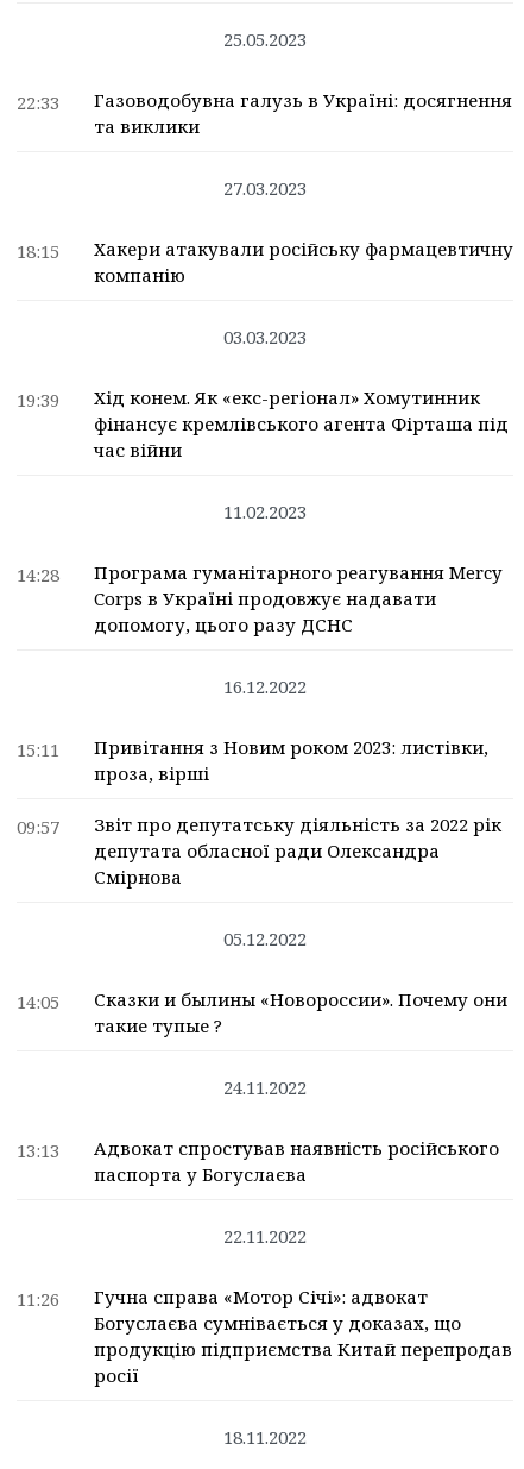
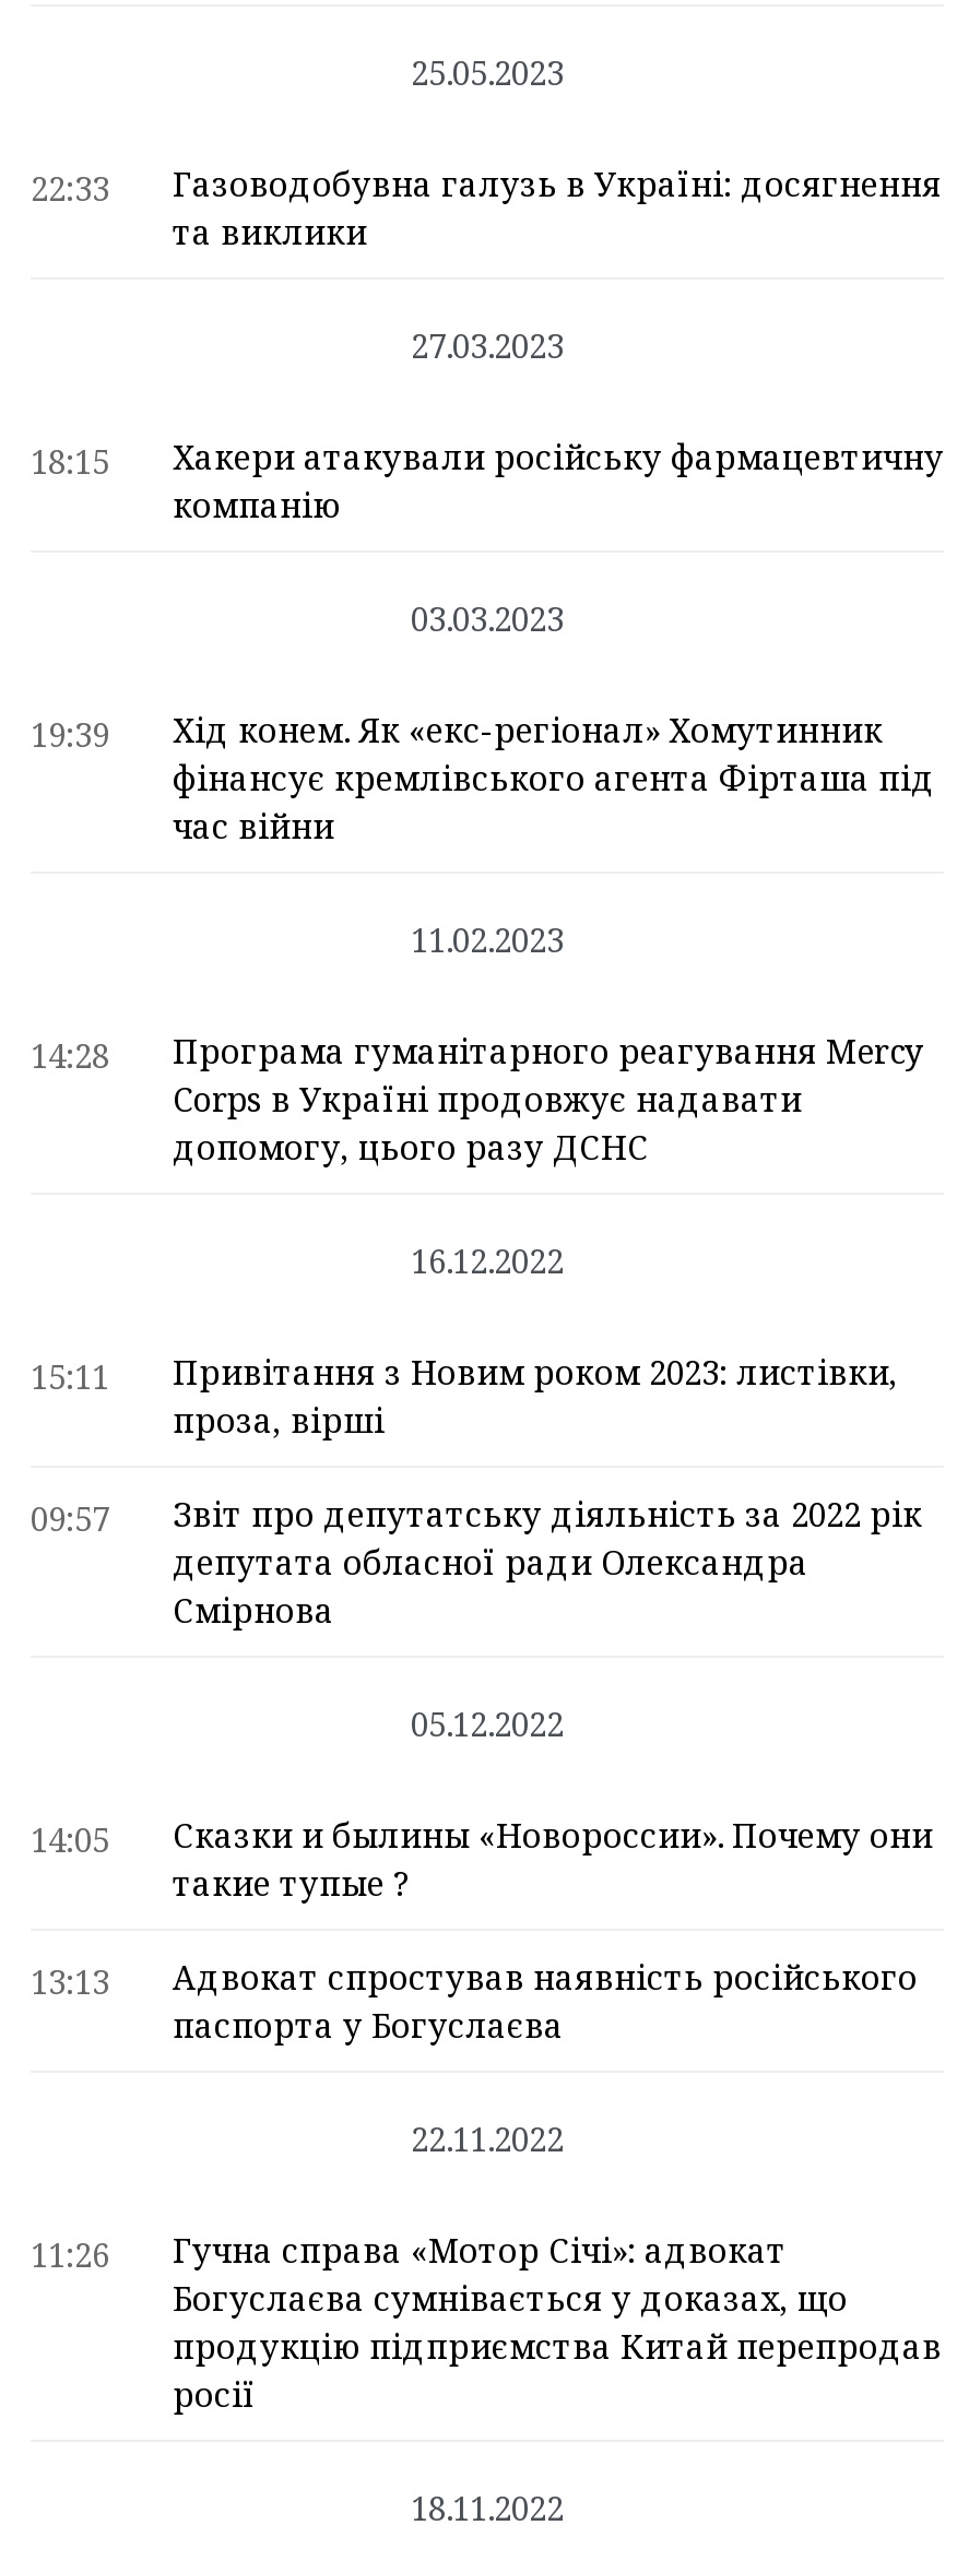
- 24.11.2022
